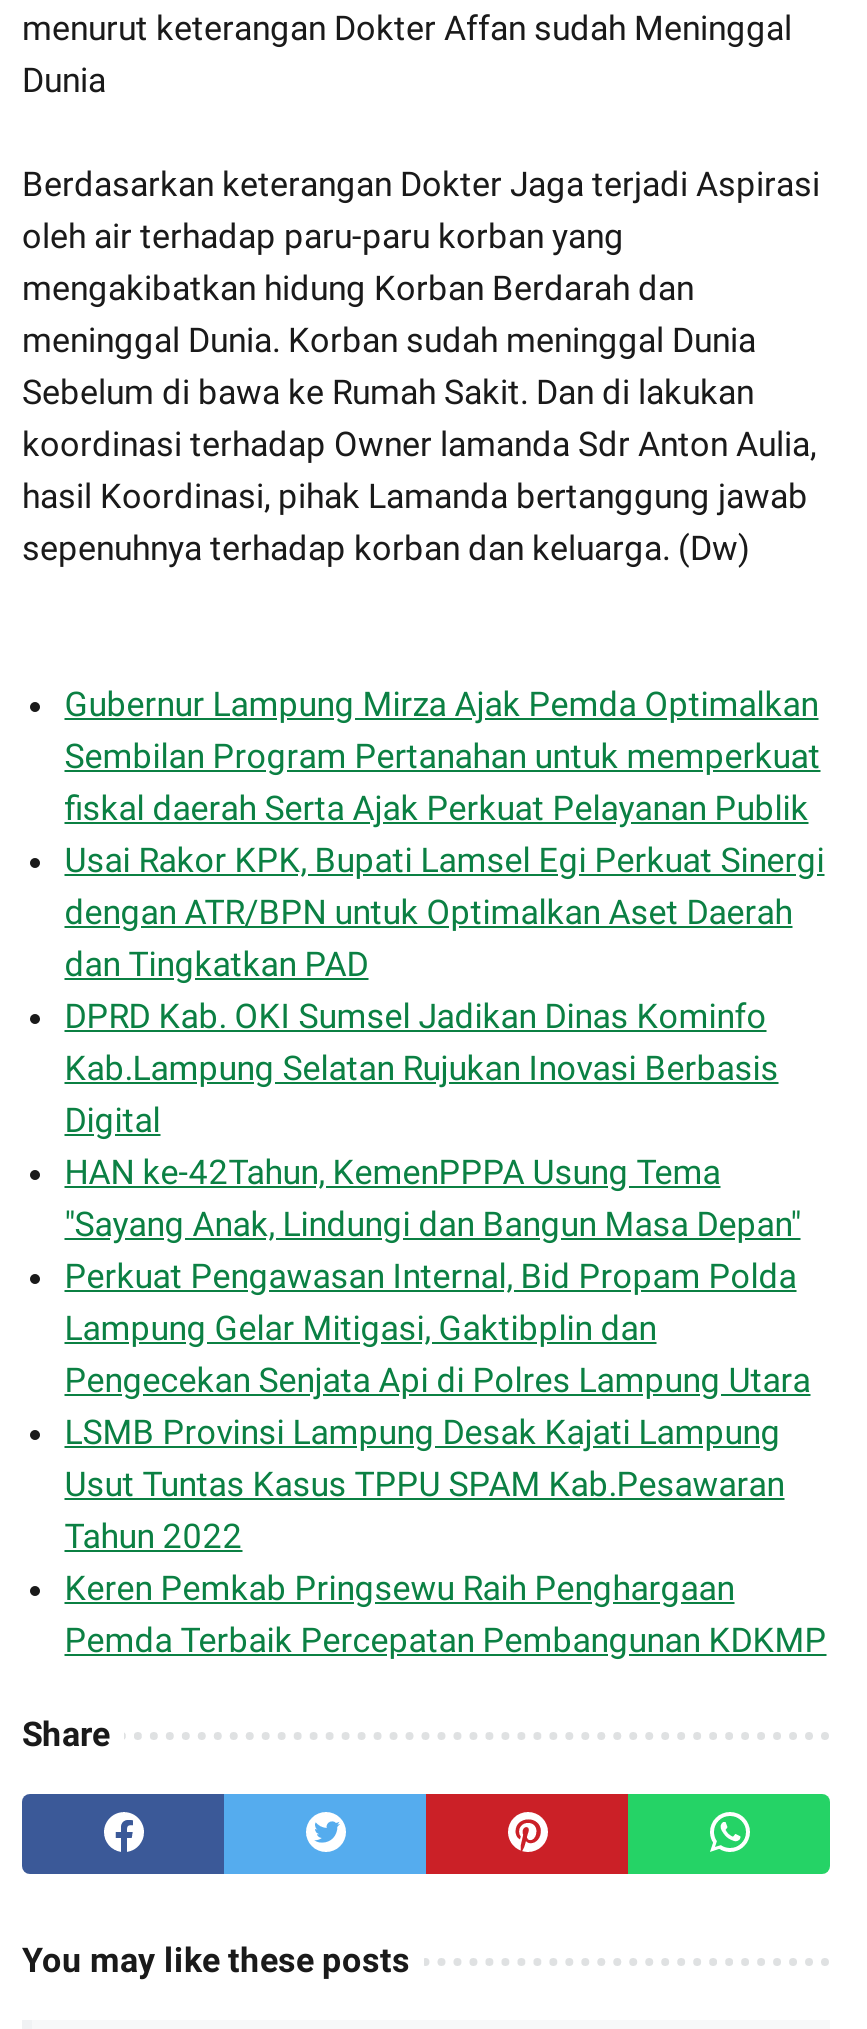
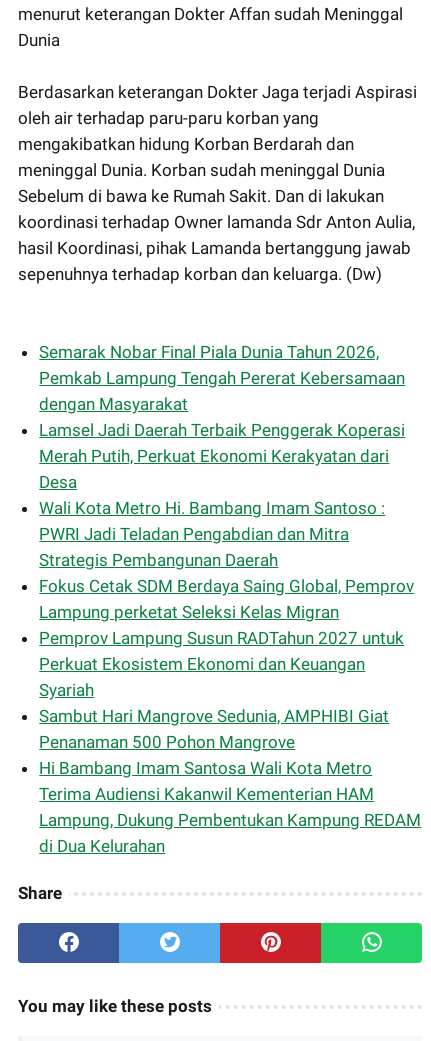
- Gubernur Lampung Mirza Ajak Pemda Optimalkan
- Sembilan Program Pertanahan untuk memperkuat
- fiskal daerah Serta Ajak Perkuat Pelayanan Publik
- Usai Rakor KPK, Bupati Lamsel Egi Perkuat Sinergi
- dengan ATR/BPN untuk Optimalkan Aset Daerah
- dan Tingkatkan PAD
- DPRD Kab. OKI Sumsel Jadikan Dinas Kominfo
- Kab.Lampung Selatan Rujukan Inovasi Berbasis
- Digital
- HAN ke-42Tahun, KemenPPPA Usung Tema
- "Sayang Anak, Lindungi dan Bangun Masa Depan"
- Perkuat Pengawasan Internal, Bid Propam Polda
- Lampung Gelar Mitigasi, Gaktibplin dan
- Pengecekan Senjata Api di Polres Lampung Utara
- LSMB Provinsi Lampung Desak Kajati Lampung
- Usut Tuntas Kasus TPPU SPAM Kab.Pesawaran
- Tahun 2022
- Keren Pemkab Pringsewu Raih Penghargaan
- Pemda Terbaik Percepatan Pembangunan KDKMP
+ Semarak Nobar Final Piala Dunia Tahun 2026,
+ Pemkab Lampung Tengah Pererat Kebersamaan
+ dengan Masyarakat
+ Lamsel Jadi Daerah Terbaik Penggerak Koperasi
+ Merah Putih, Perkuat Ekonomi Kerakyatan dari
+ Desa
+ Wali Kota Metro Hi. Bambang Imam Santoso :
+ PWRI Jadi Teladan Pengabdian dan Mitra
+ Strategis Pembangunan Daerah
+ Fokus Cetak SDM Berdaya Saing Global, Pemprov
+ Lampung perketat Seleksi Kelas Migran
+ Pemprov Lampung Susun RADTahun 2027 untuk
+ Perkuat Ekosistem Ekonomi dan Keuangan
+ Syariah
+ Sambut Hari Mangrove Sedunia, AMPHIBI Giat
+ Penanaman 500 Pohon Mangrove
+ Hi Bambang Imam Santosa Wali Kota Metro
+ Terima Audiensi Kakanwil Kementerian HAM
+ Lampung, Dukung Pembentukan Kampung REDAM
+ di Dua Kelurahan
